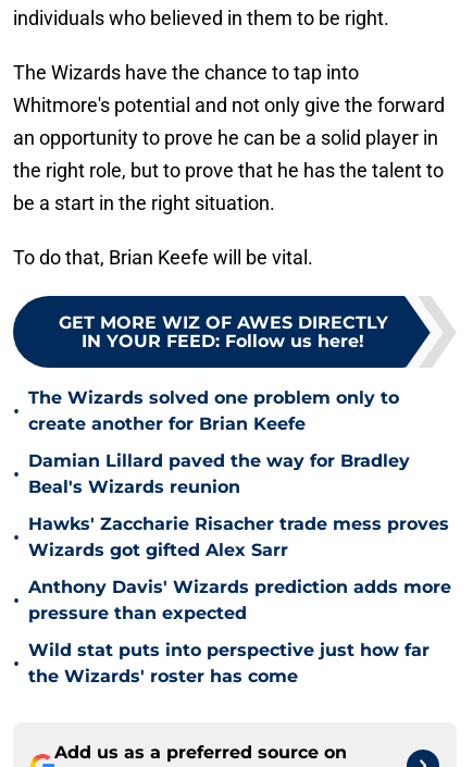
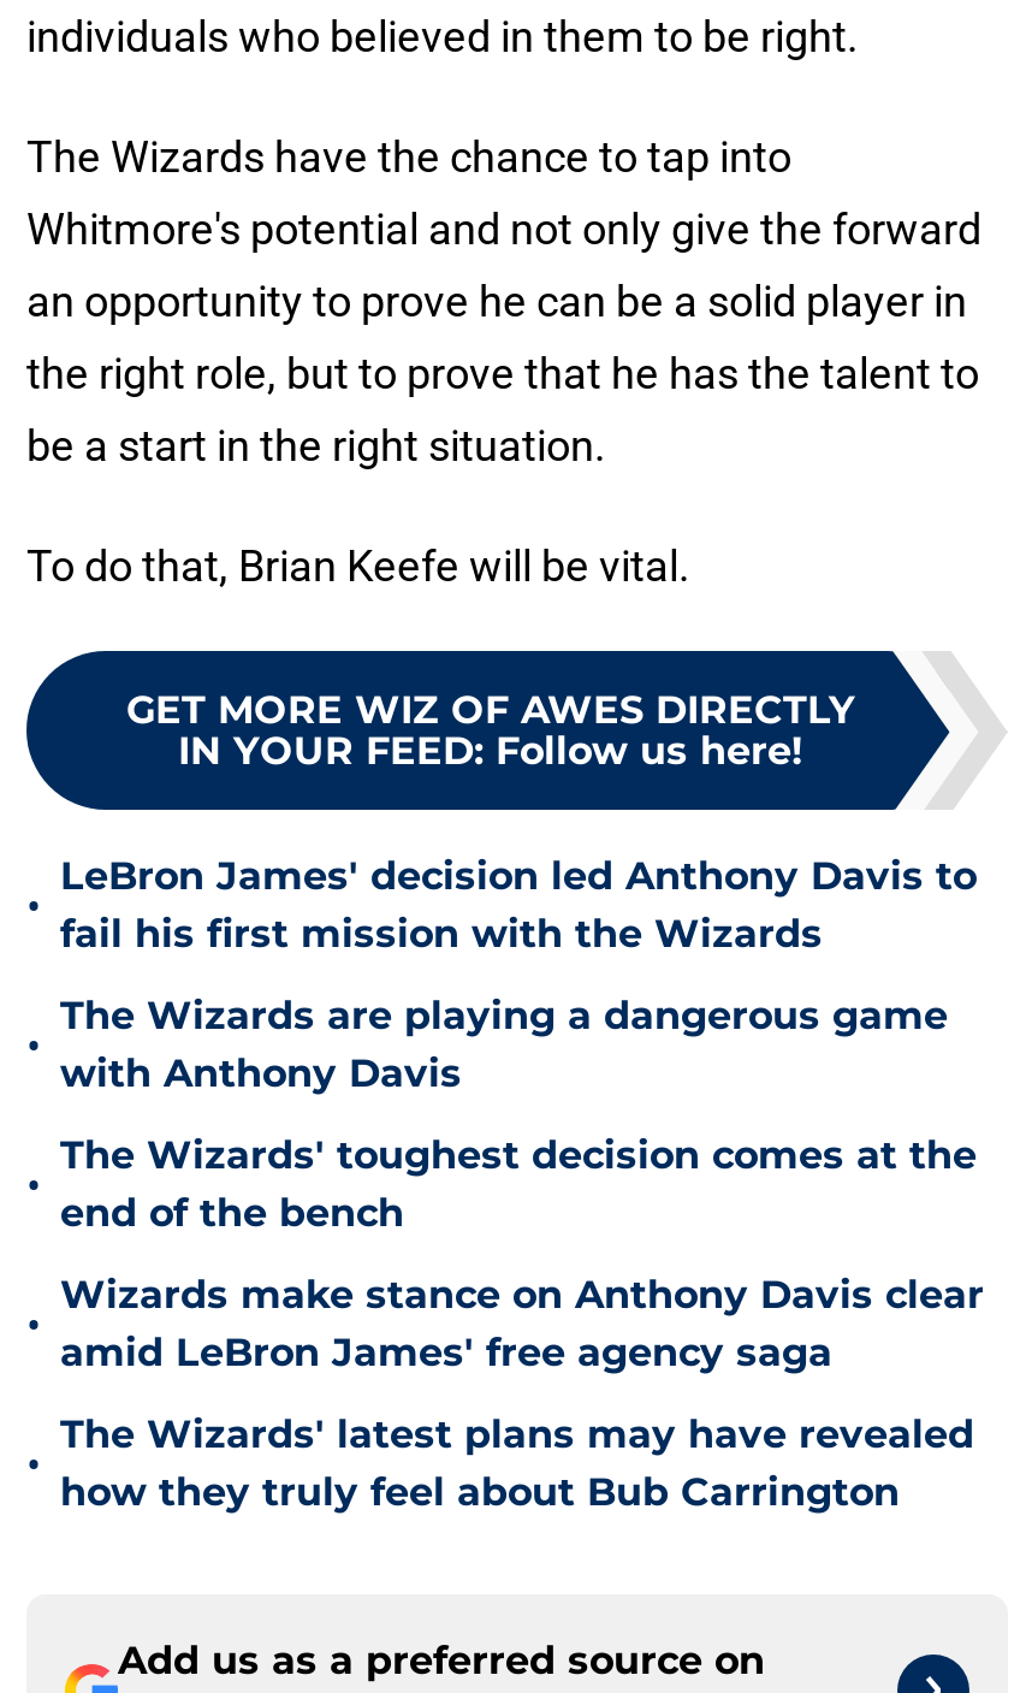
- The Wizards solved one problem only to
- create another for Brian Keefe
+ LeBron James' decision led Anthony Davis to
+ fail his first mission with the Wizards

- Damian Lillard paved the way for Bradley
- Beal's Wizards reunion
+ The Wizards are playing a dangerous game
+ with Anthony Davis

- Hawks' Zaccharie Risacher trade mess proves
- Wizards got gifted Alex Sarr
+ The Wizards' toughest decision comes at the
+ end of the bench

- Anthony Davis' Wizards prediction adds more
- pressure than expected
+ Wizards make stance on Anthony Davis clear
+ amid LeBron James' free agency saga

- Wild stat puts into perspective just how far
- the Wizards' roster has come
+ The Wizards' latest plans may have revealed
+ how they truly feel about Bub Carrington
